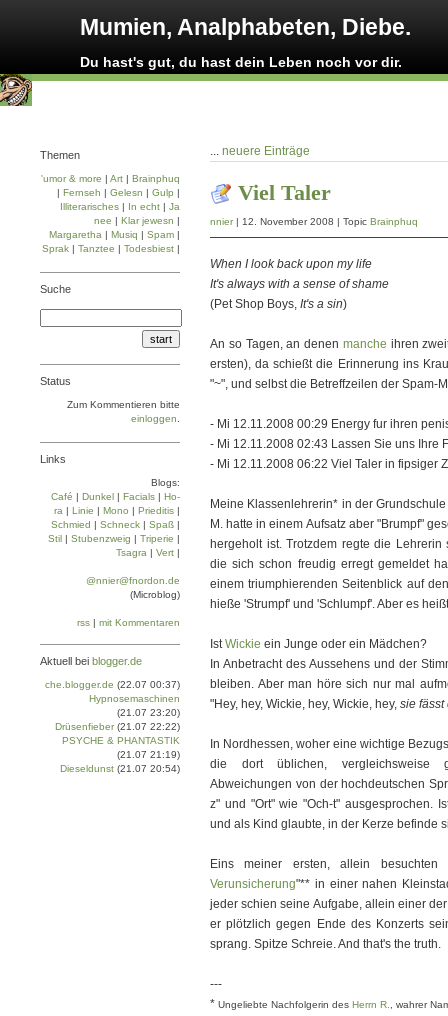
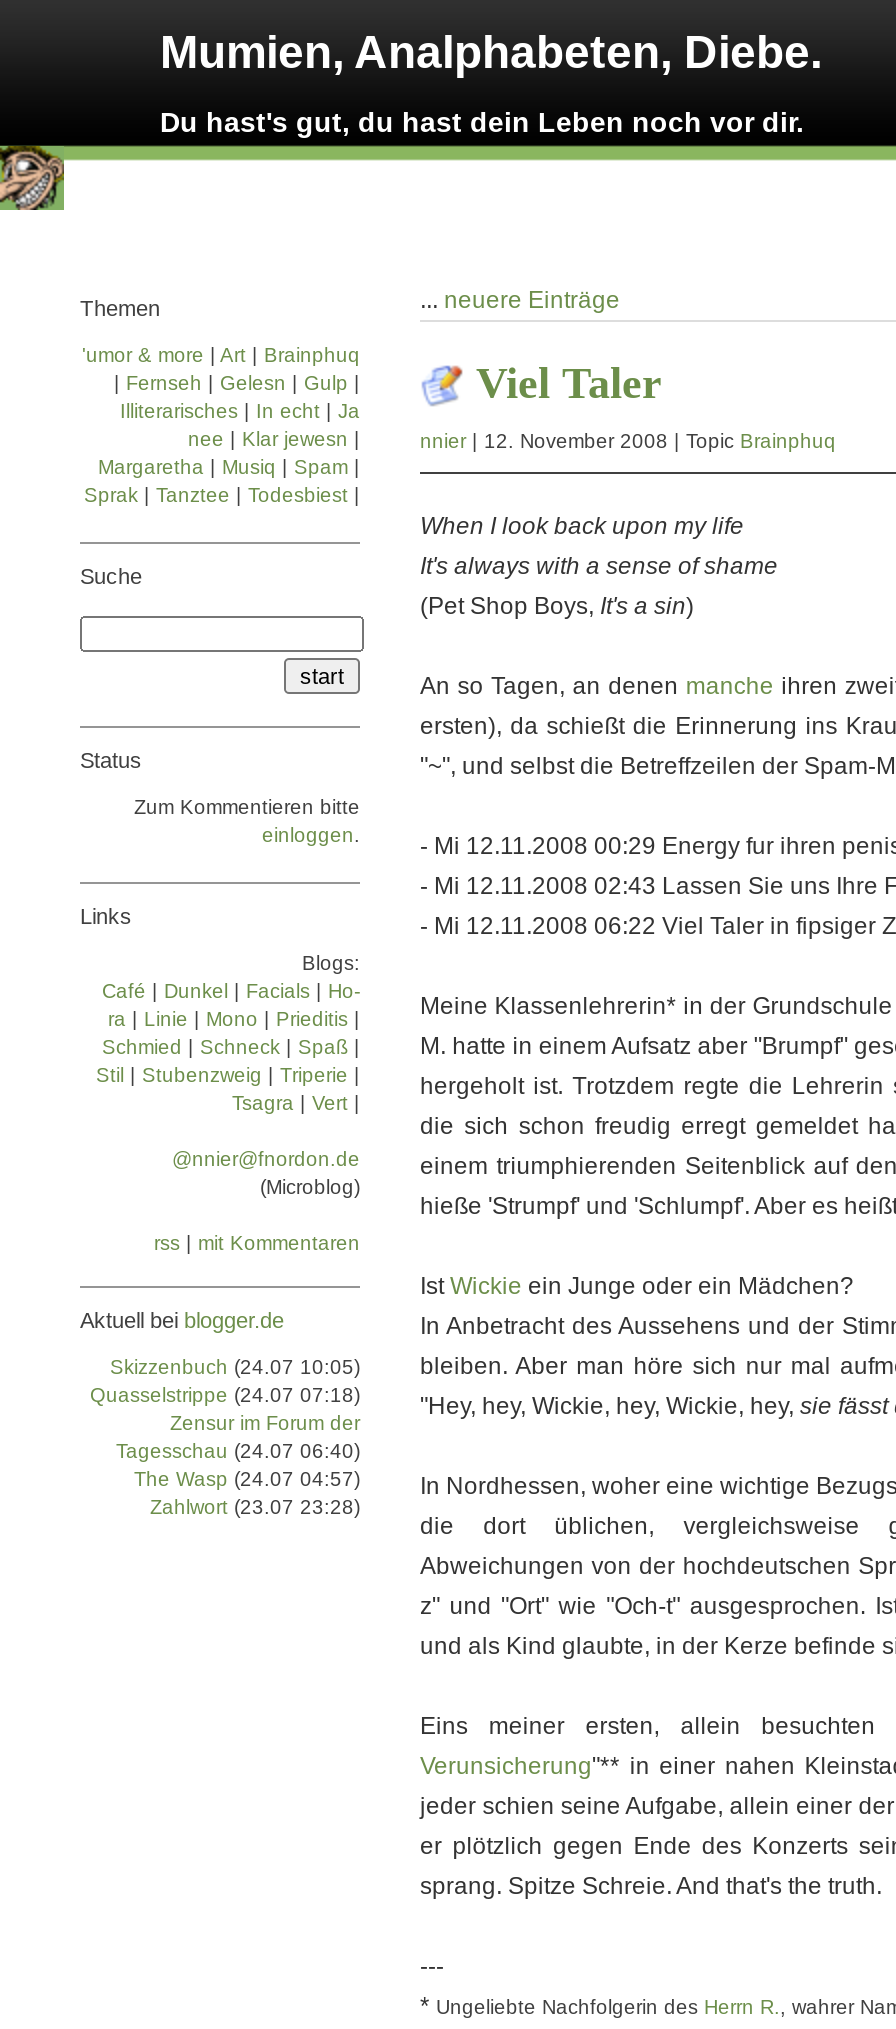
- che.blogger.de (22.07 00:37)
- Hypnosemaschinen
- (21.07 23:20)
- Drüsenfieber (21.07 22:22)
- PSYCHE & PHANTASTIK
- (21.07 21:19)
- Dieseldunst (21.07 20:54)
+ Skizzenbuch (24.07 10:05)
+ Quasselstrippe (24.07 07:18)
+ Zensur im Forum der
+ Tagesschau (24.07 06:40)
+ The Wasp (24.07 04:57)
+ Zahlwort (23.07 23:28)
